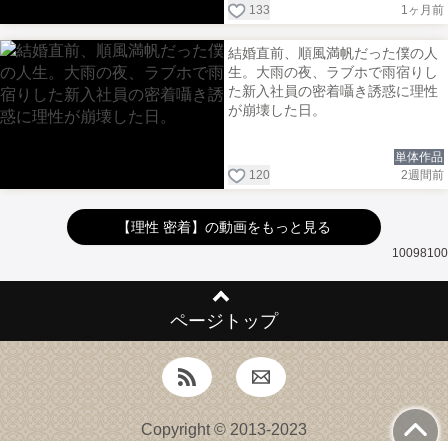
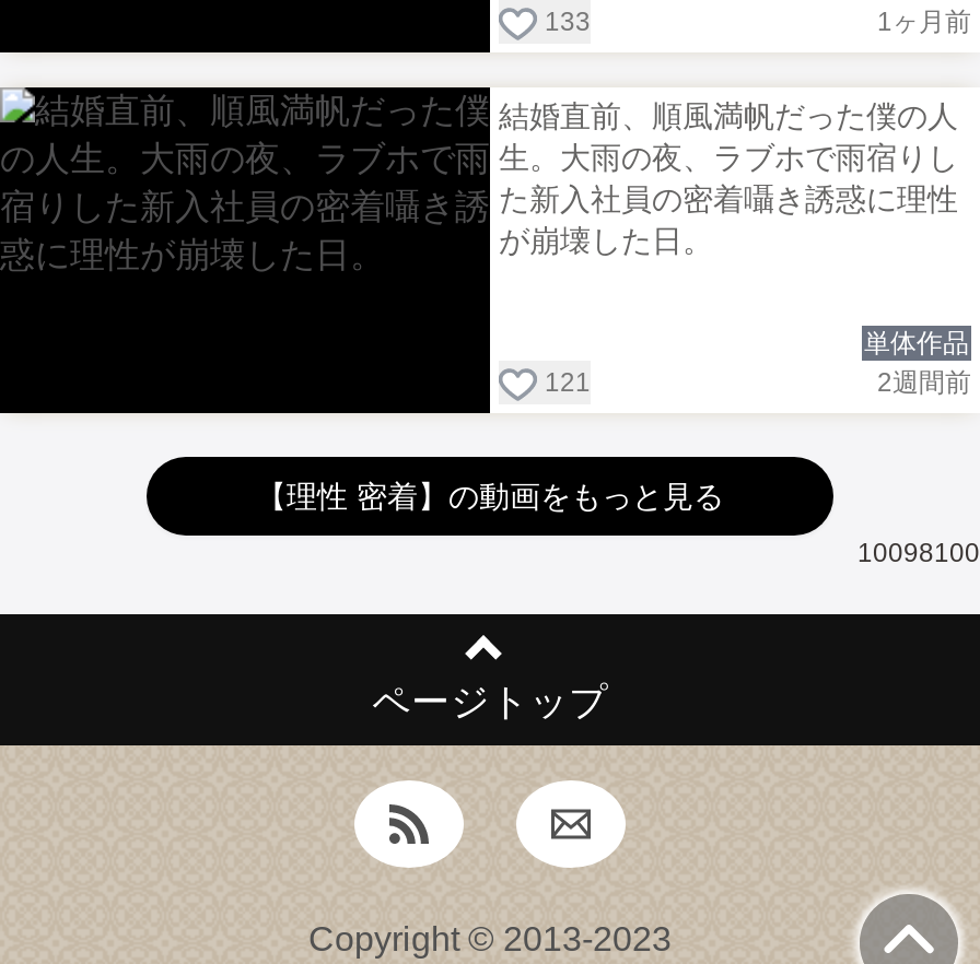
- 120
+ 121
